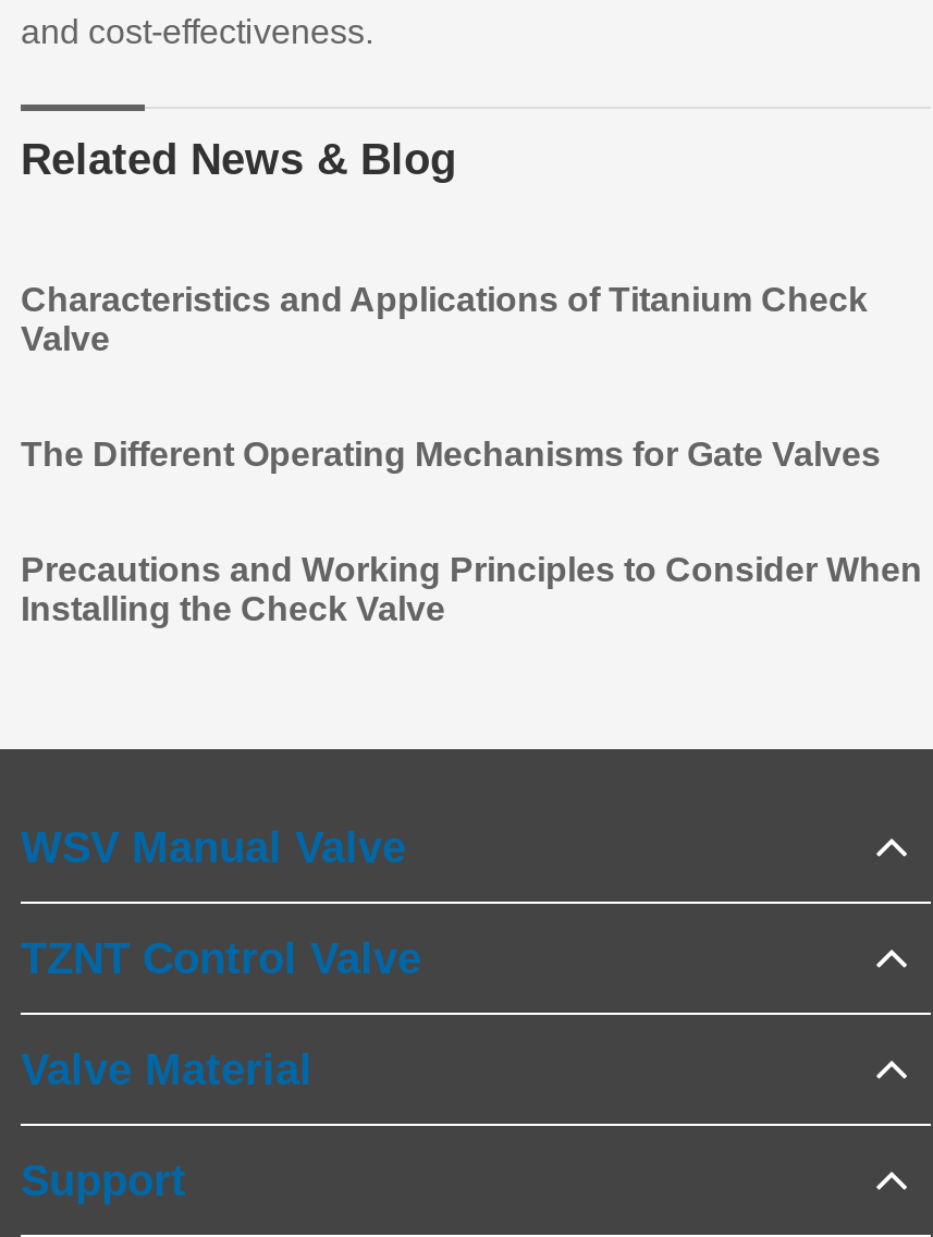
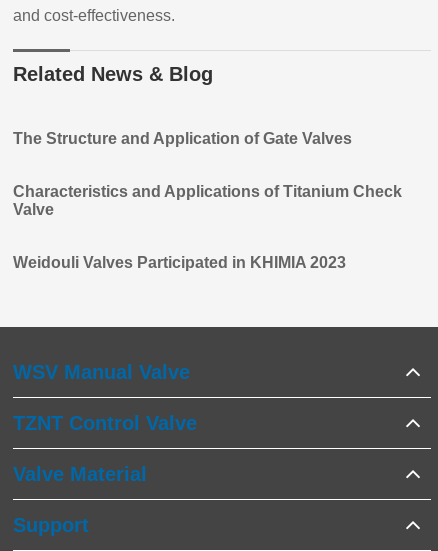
+ The Structure and Application of Gate Valves

moved down: Characteristics and Applications of Titanium Check | Valve

- The Different Operating Mechanisms for Gate Valves
- Precautions and Working Principles to Consider When
- Installing the Check Valve
+ Weidouli Valves Participated in KHIMIA 2023
